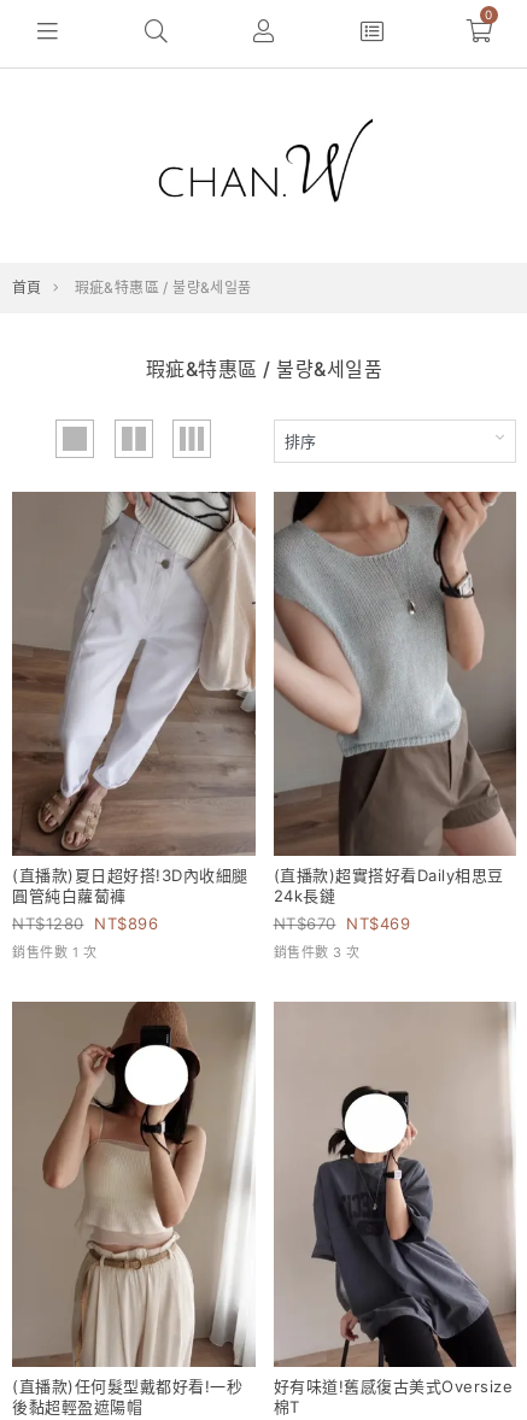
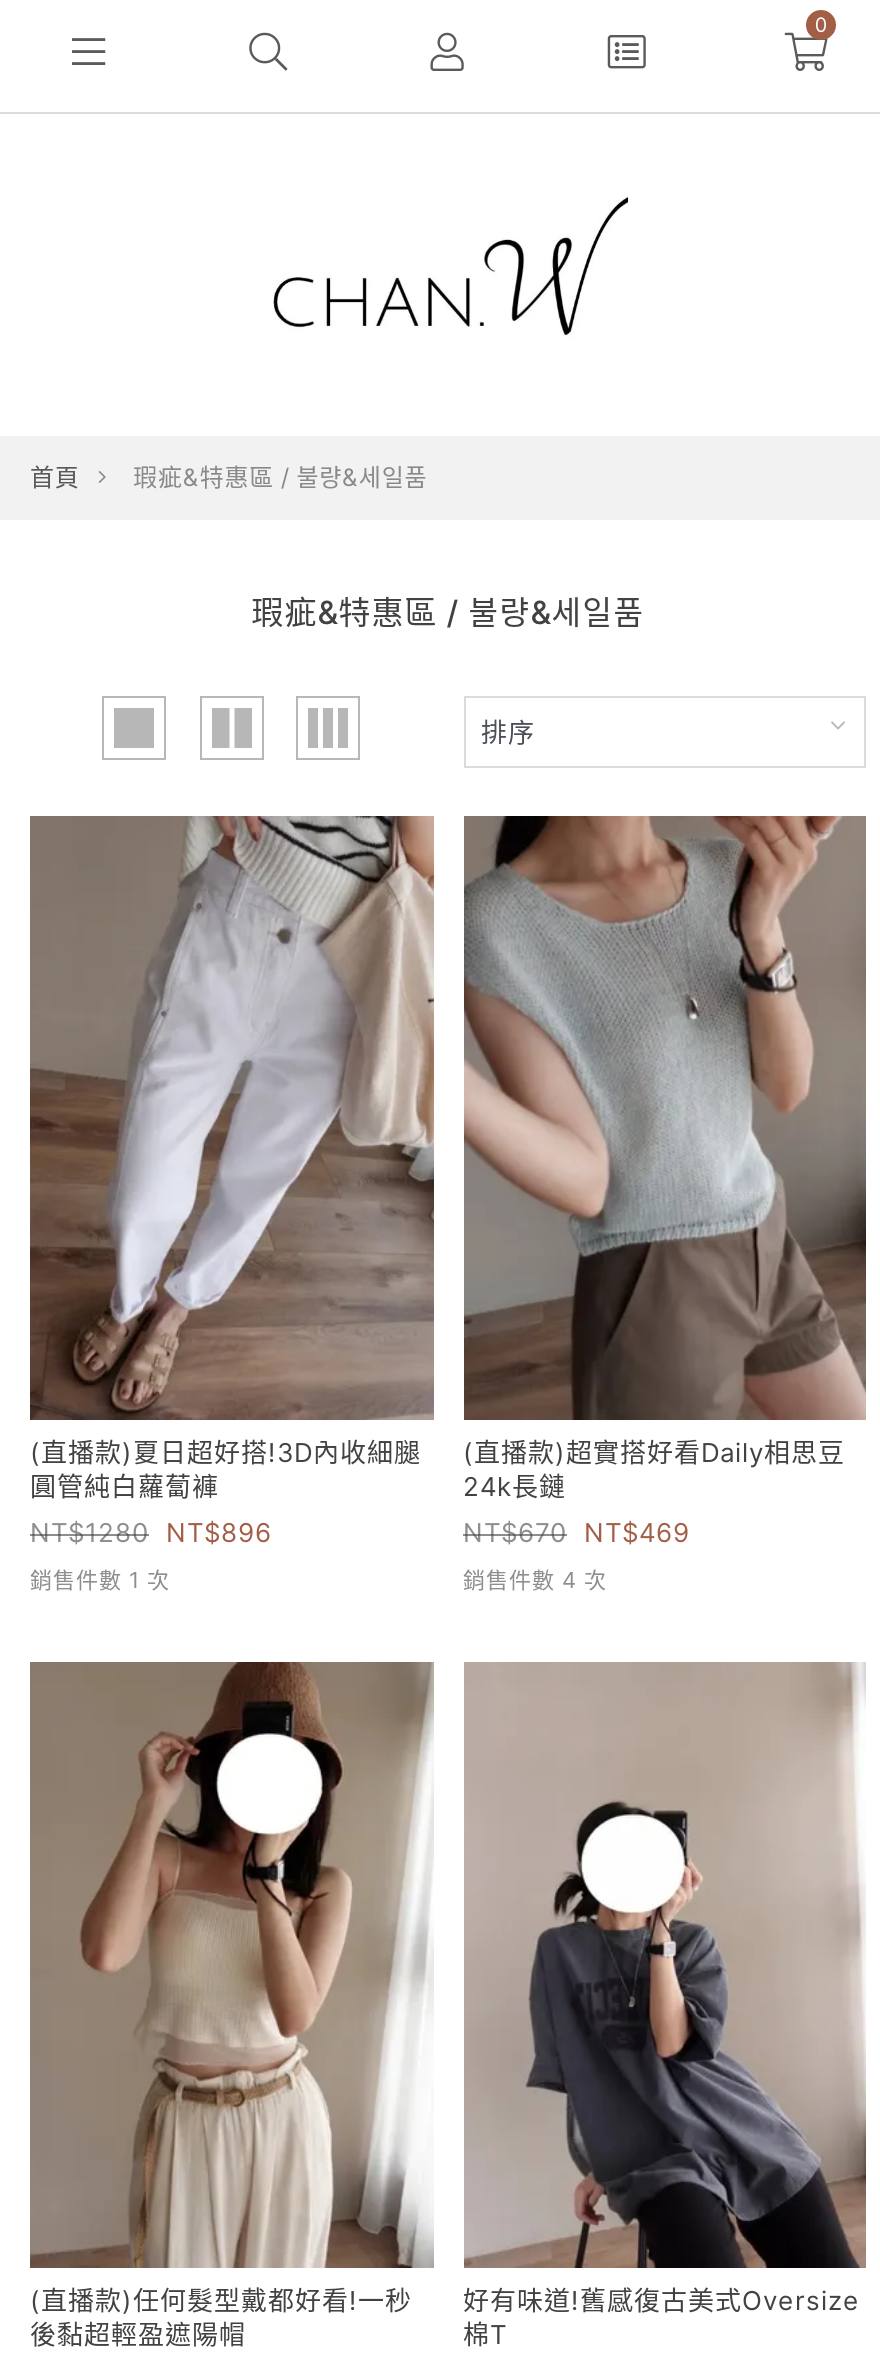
- 銷售件數 3 次
+ 銷售件數 4 次
